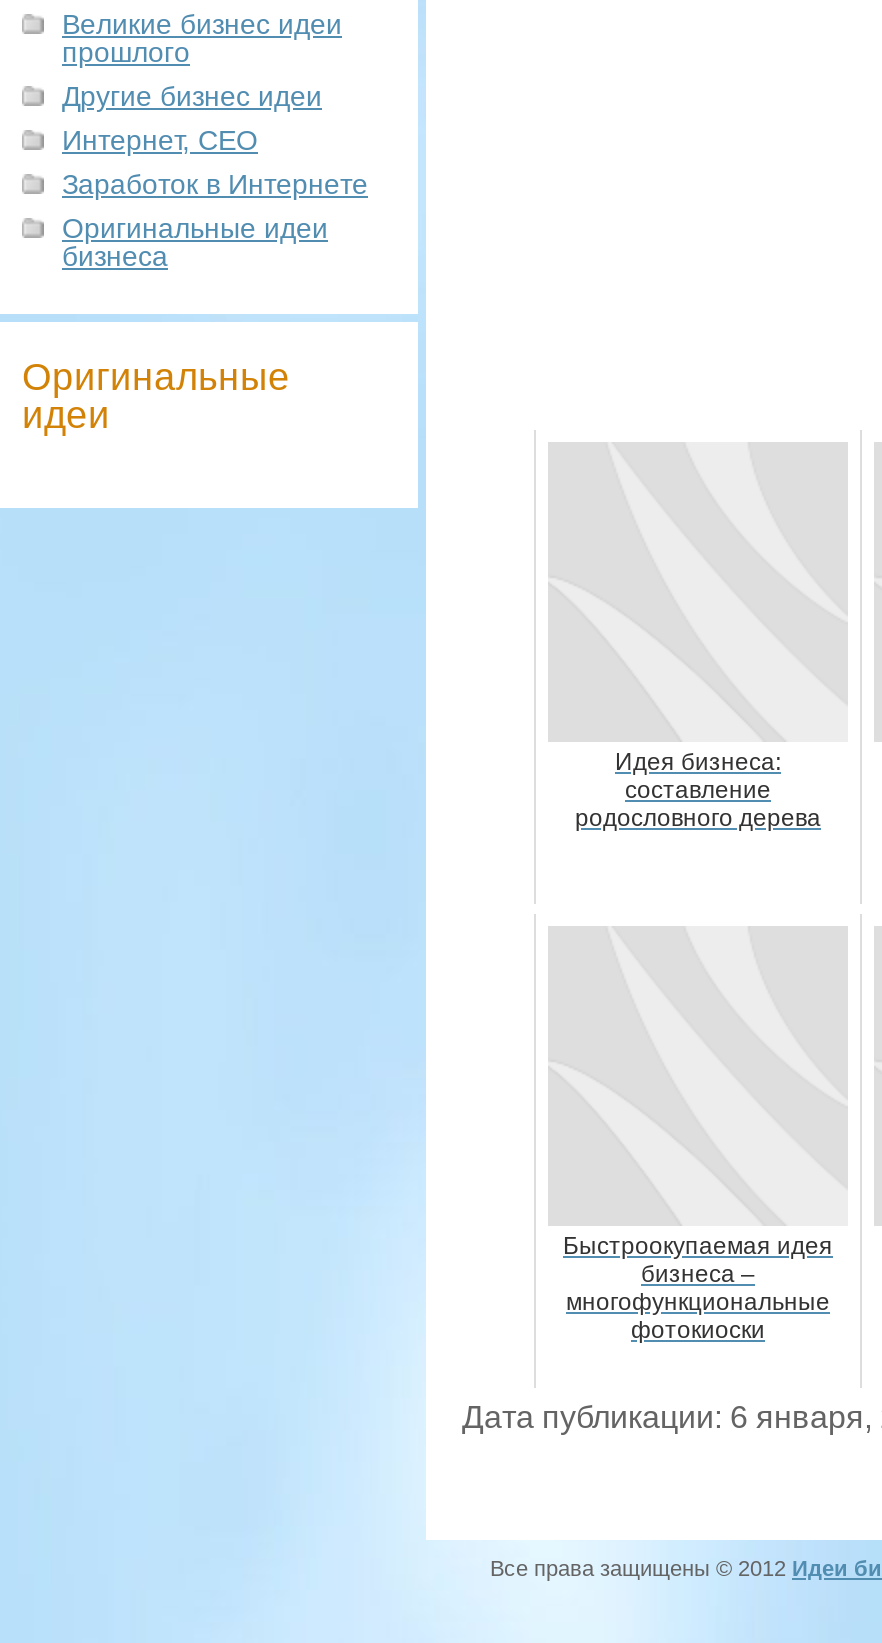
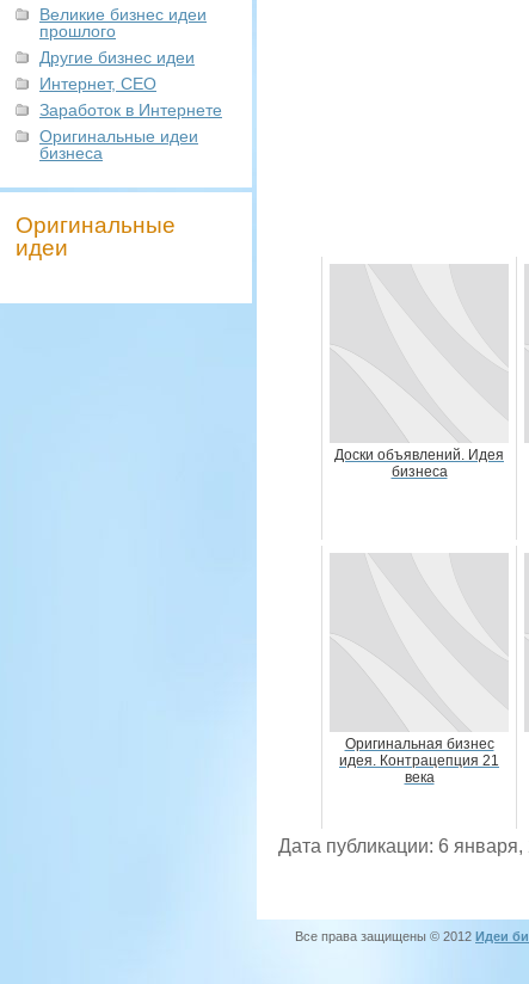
- Идея бизнеса:
- составление
- родословного дерева
+ Доски объявлений. Идея
+ бизнеса

- Быстроокупаемая идея
- бизнеса –
- многофункциональные
- фотокиоски
+ Оригинальная бизнес
+ идея. Контрацепция 21
+ века
